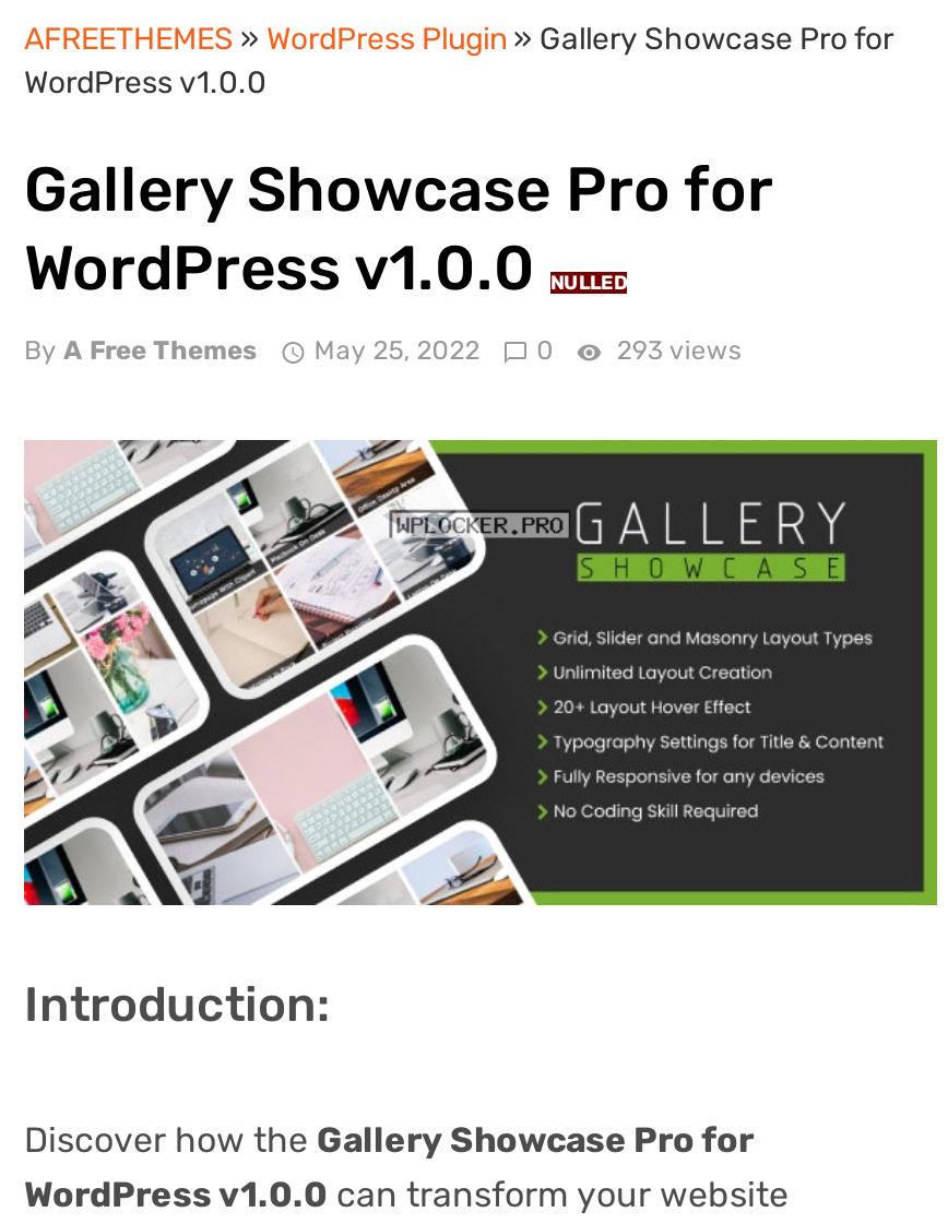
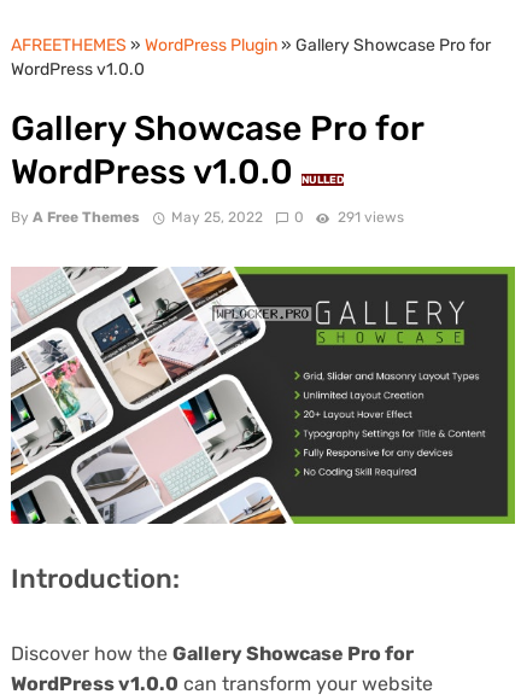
- By A Free Themes May 25, 2022 0 293 views
+ By A Free Themes May 25, 2022 0 291 views
